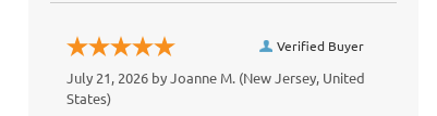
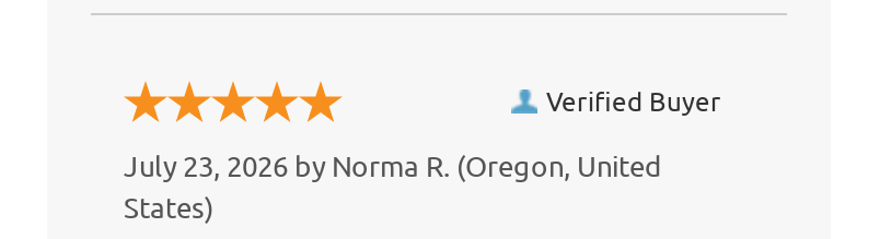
- July 21, 2026 by Joanne M. (New Jersey, United
+ July 23, 2026 by Norma R. (Oregon, United
